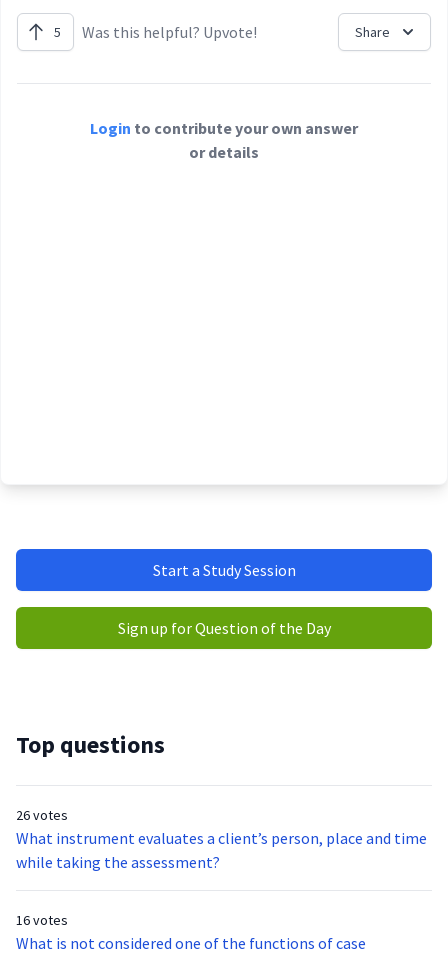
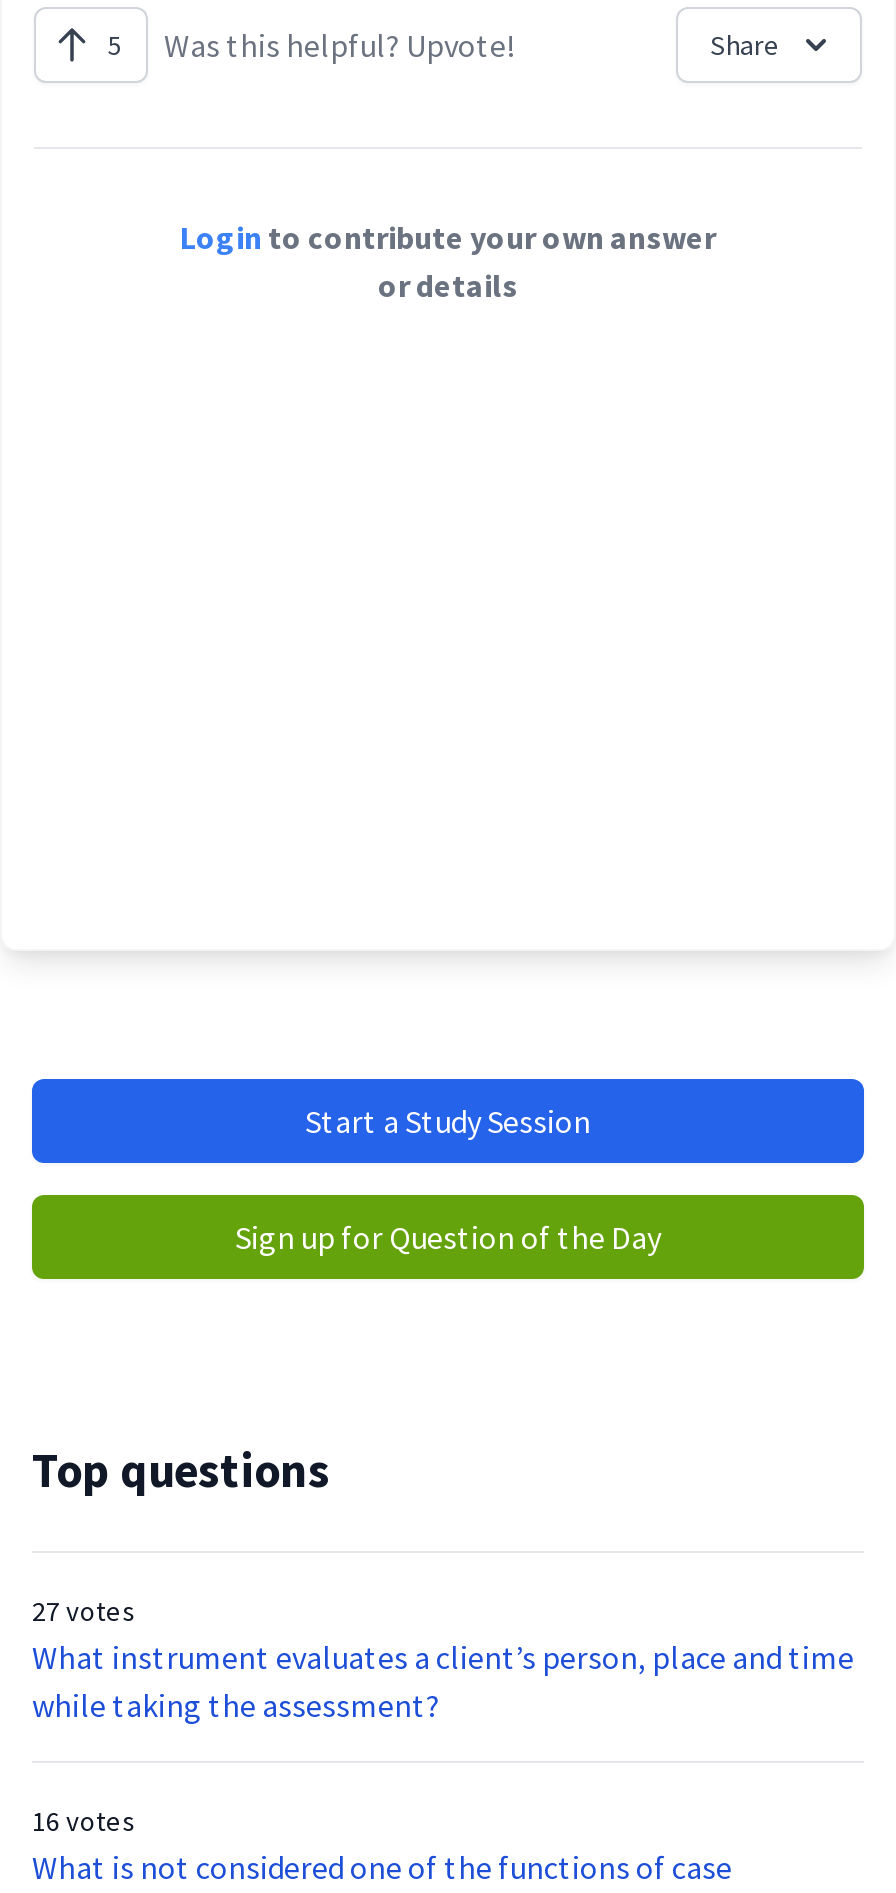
- 26 votes
+ 27 votes
